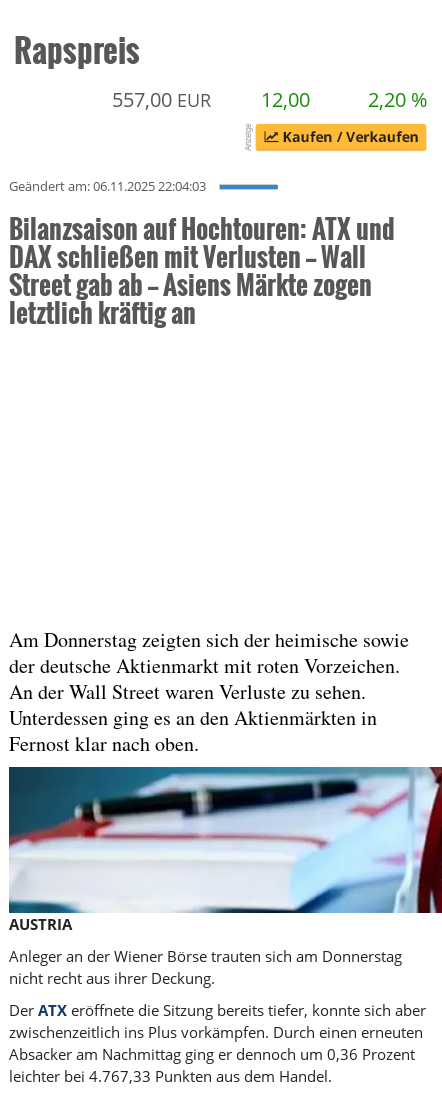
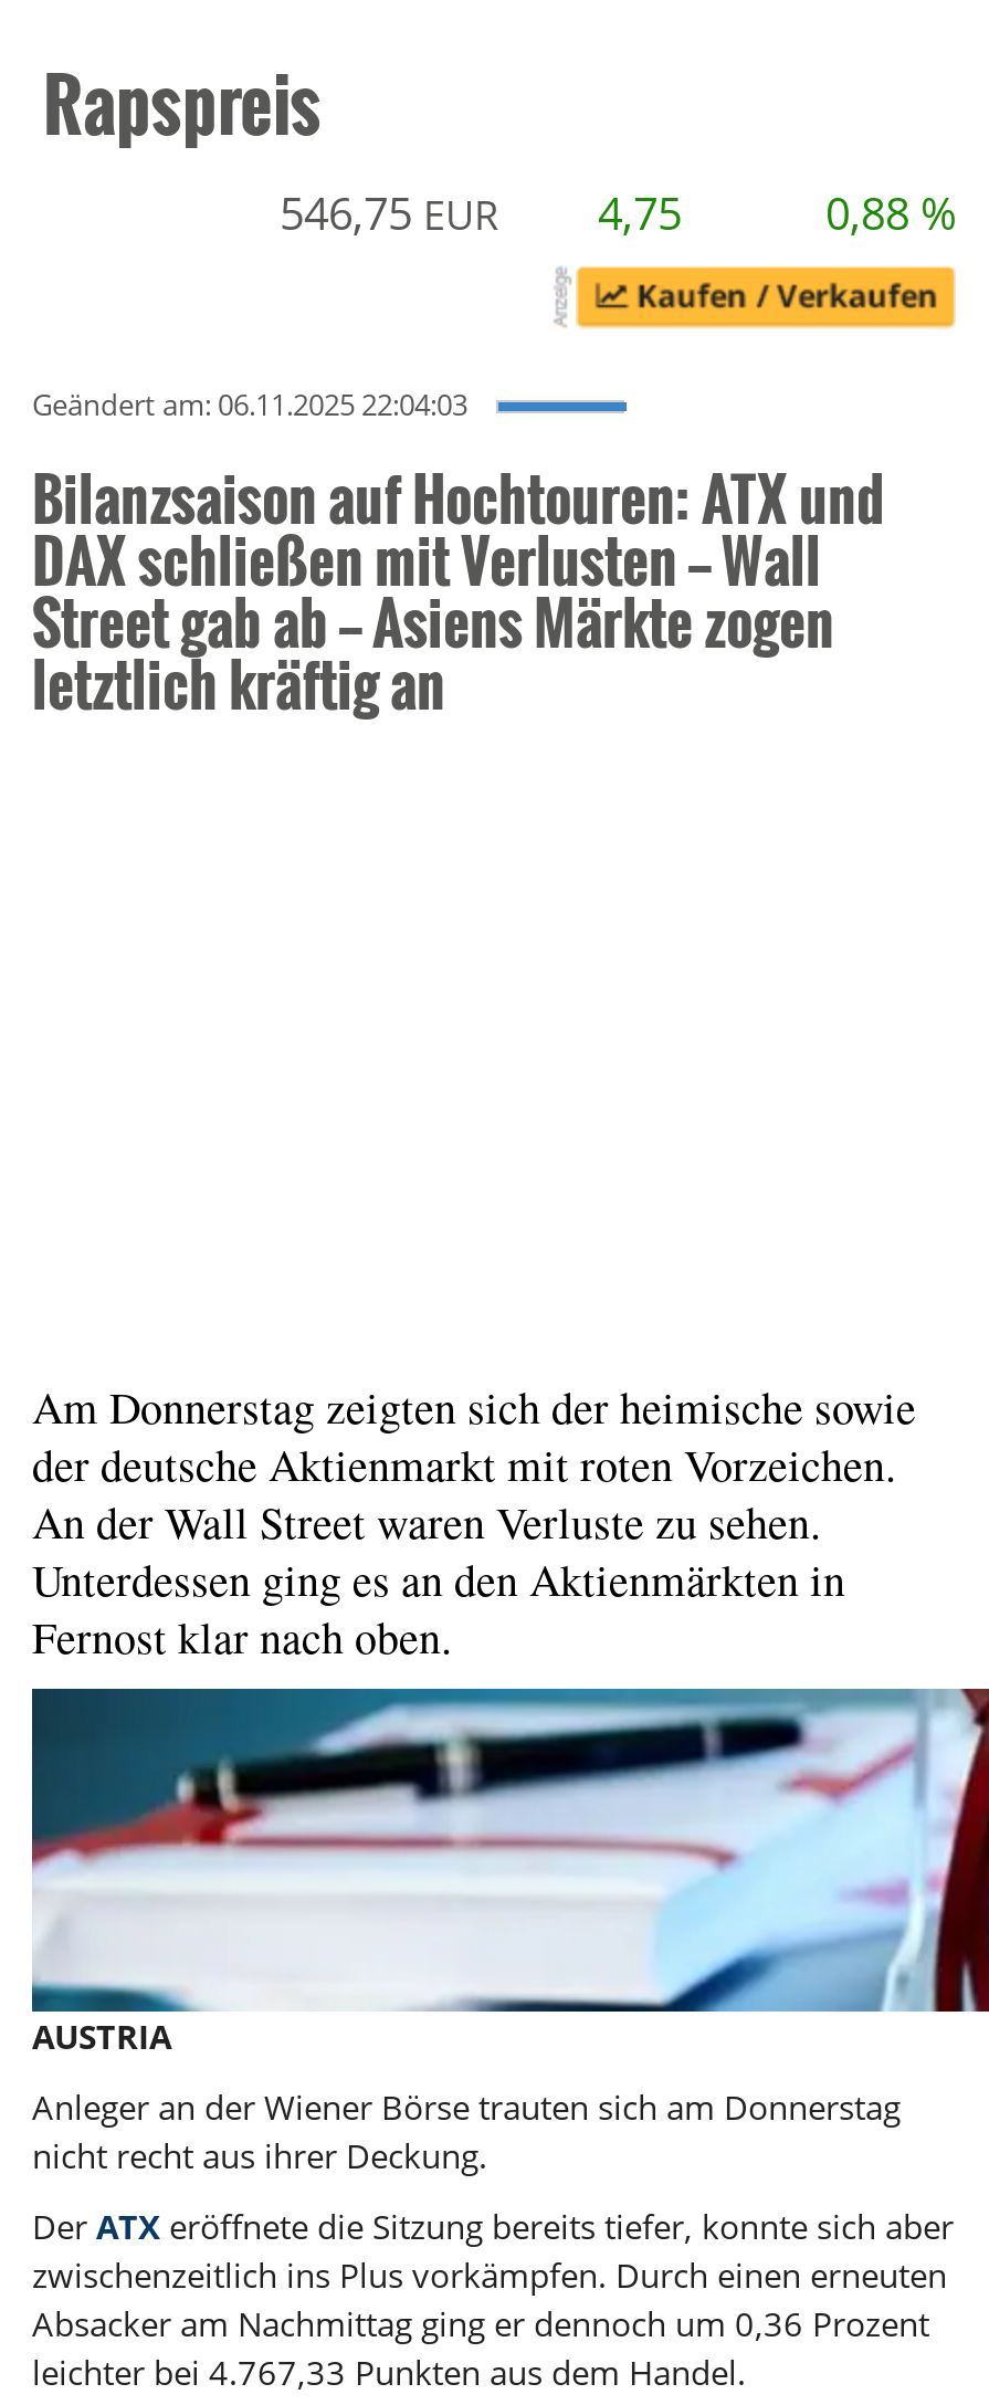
- 557,00 EUR
+ 546,75 EUR

- 12,00
+ 4,75

- 2,20 %
+ 0,88 %
